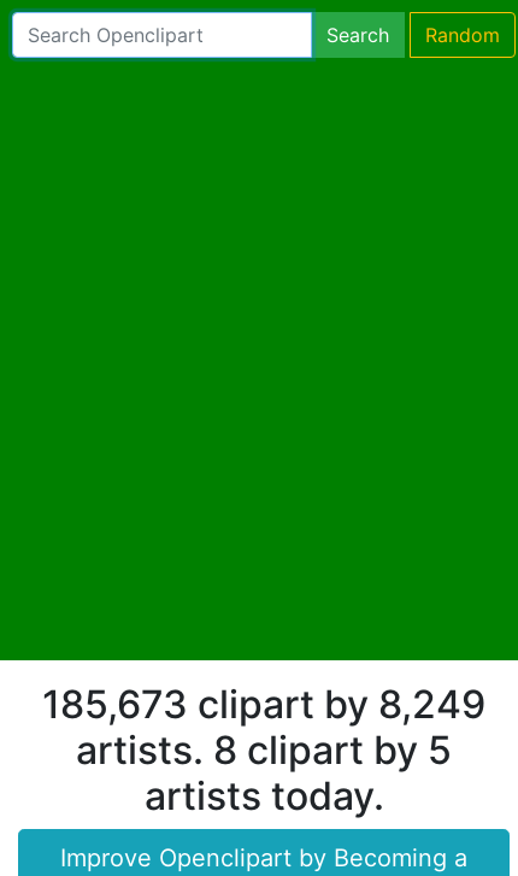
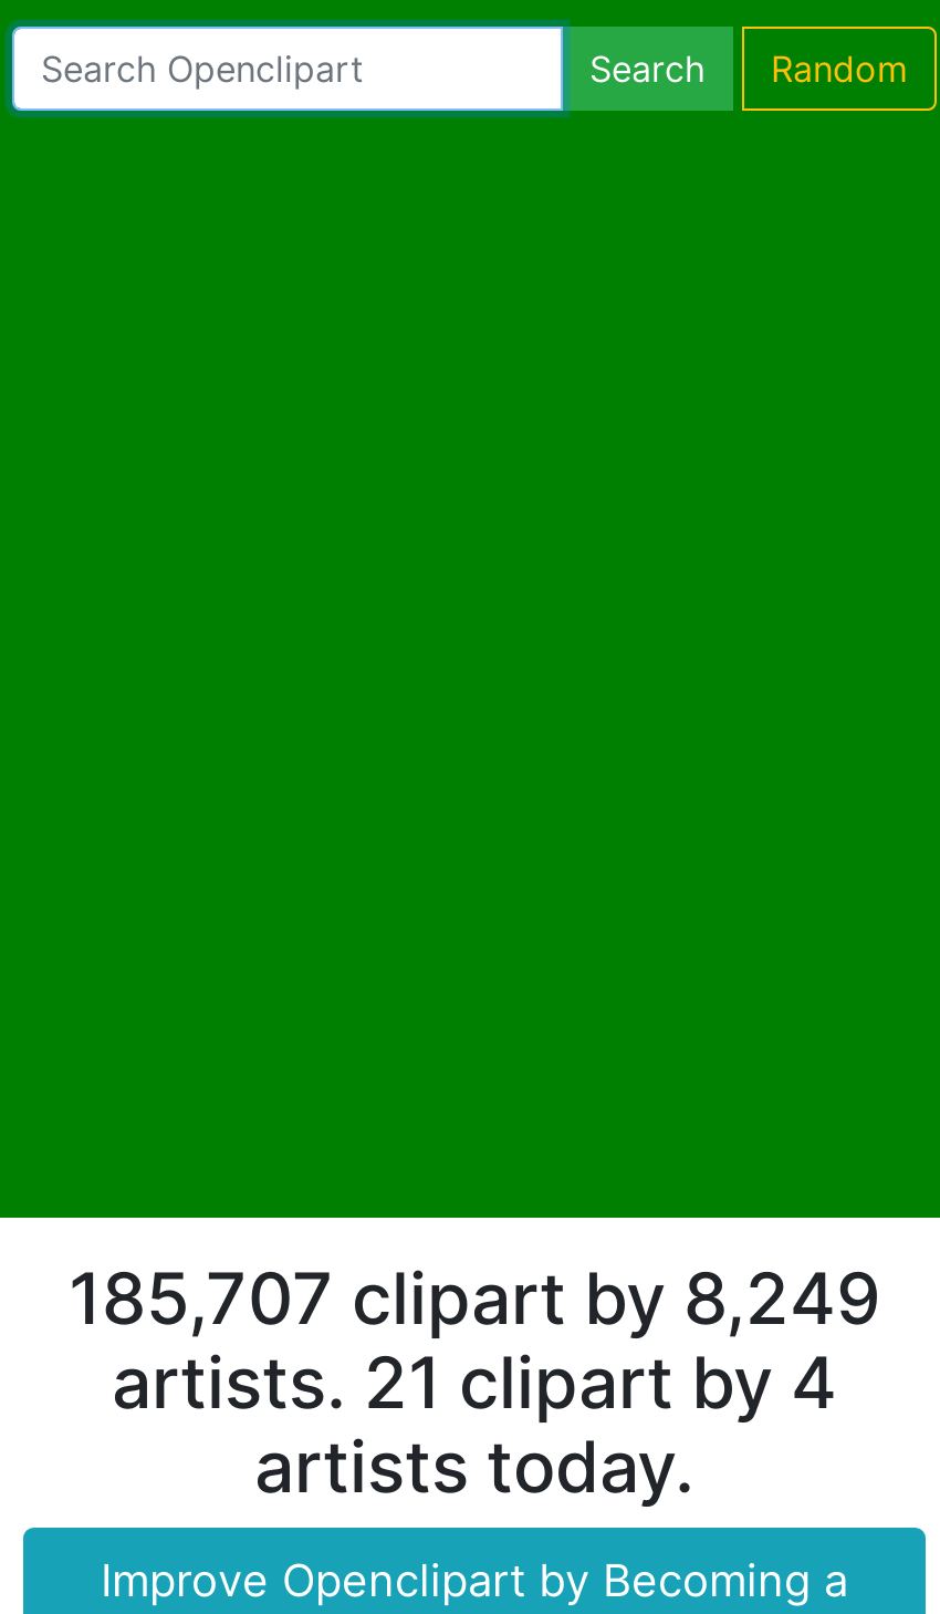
- 185,673 clipart by 8,249
+ 185,707 clipart by 8,249

- artists. 8 clipart by 5
+ artists. 21 clipart by 4
